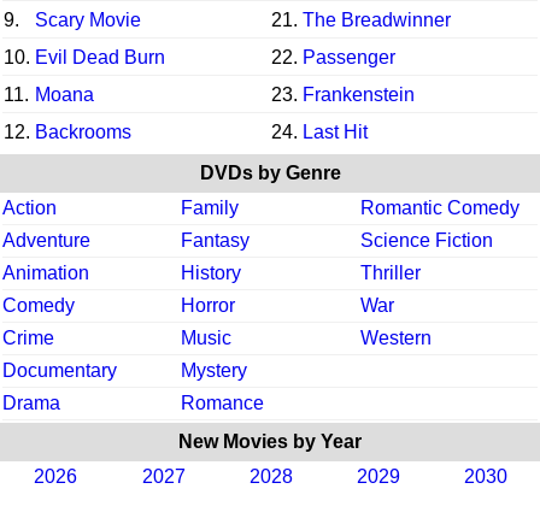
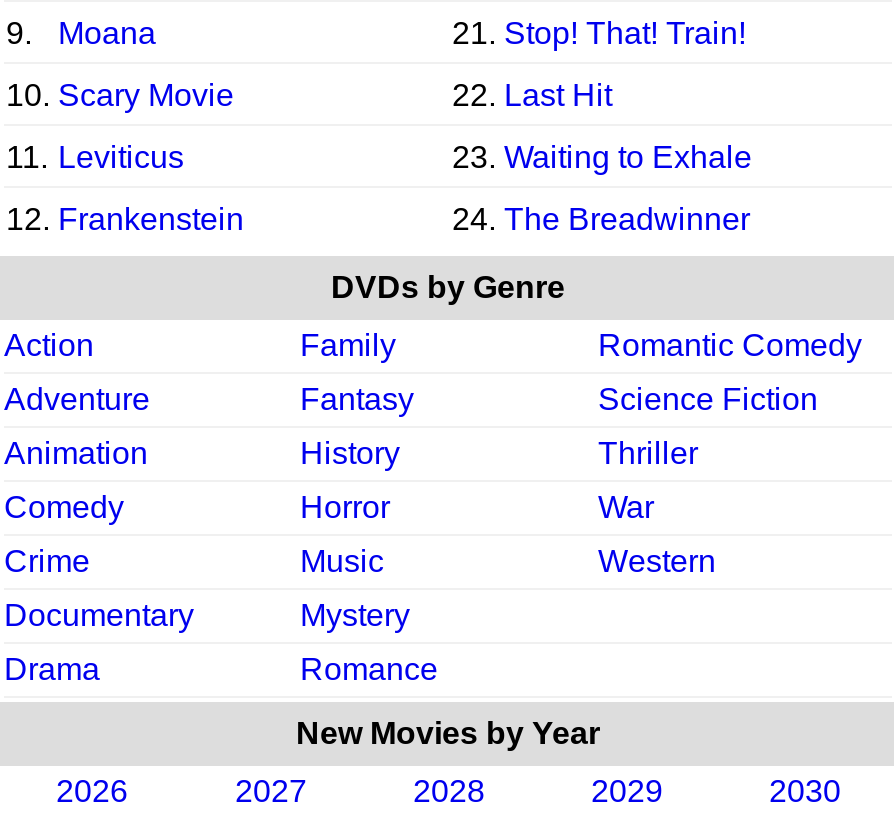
- Scary Movie
- 21. The Breadwinner
+ Moana
+ 21. Stop! That! Train!

- 10. Evil Dead Burn
- 22. Passenger
+ 10. Scary Movie
+ 22. Last Hit

- 11. Moana
- 23. Frankenstein
+ 11. Leviticus
+ 23. Waiting to Exhale

- 12. Backrooms
- 24. Last Hit
+ 12. Frankenstein
+ 24. The Breadwinner
